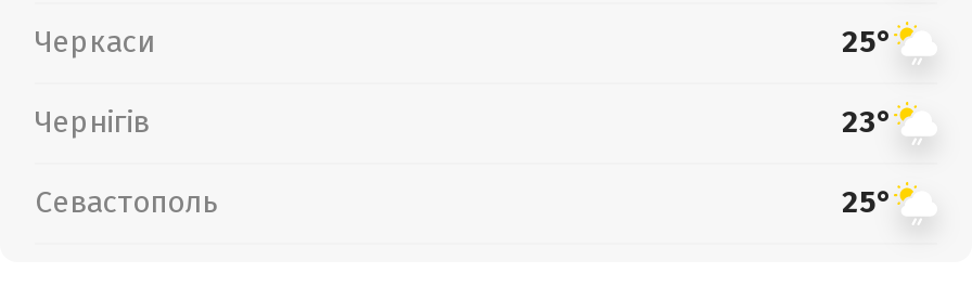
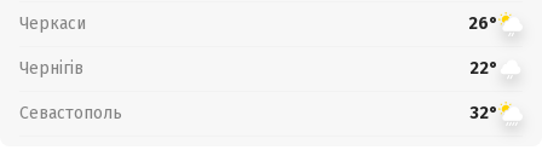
- 25°
+ 26°

- 23°
+ 22°

- 25°
+ 32°
